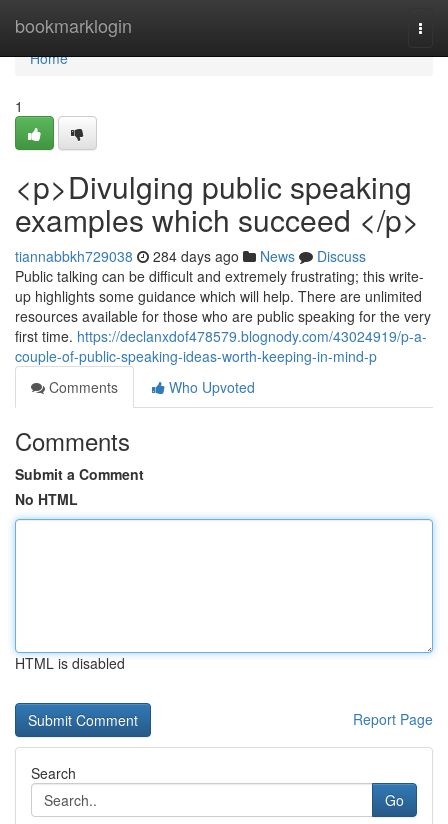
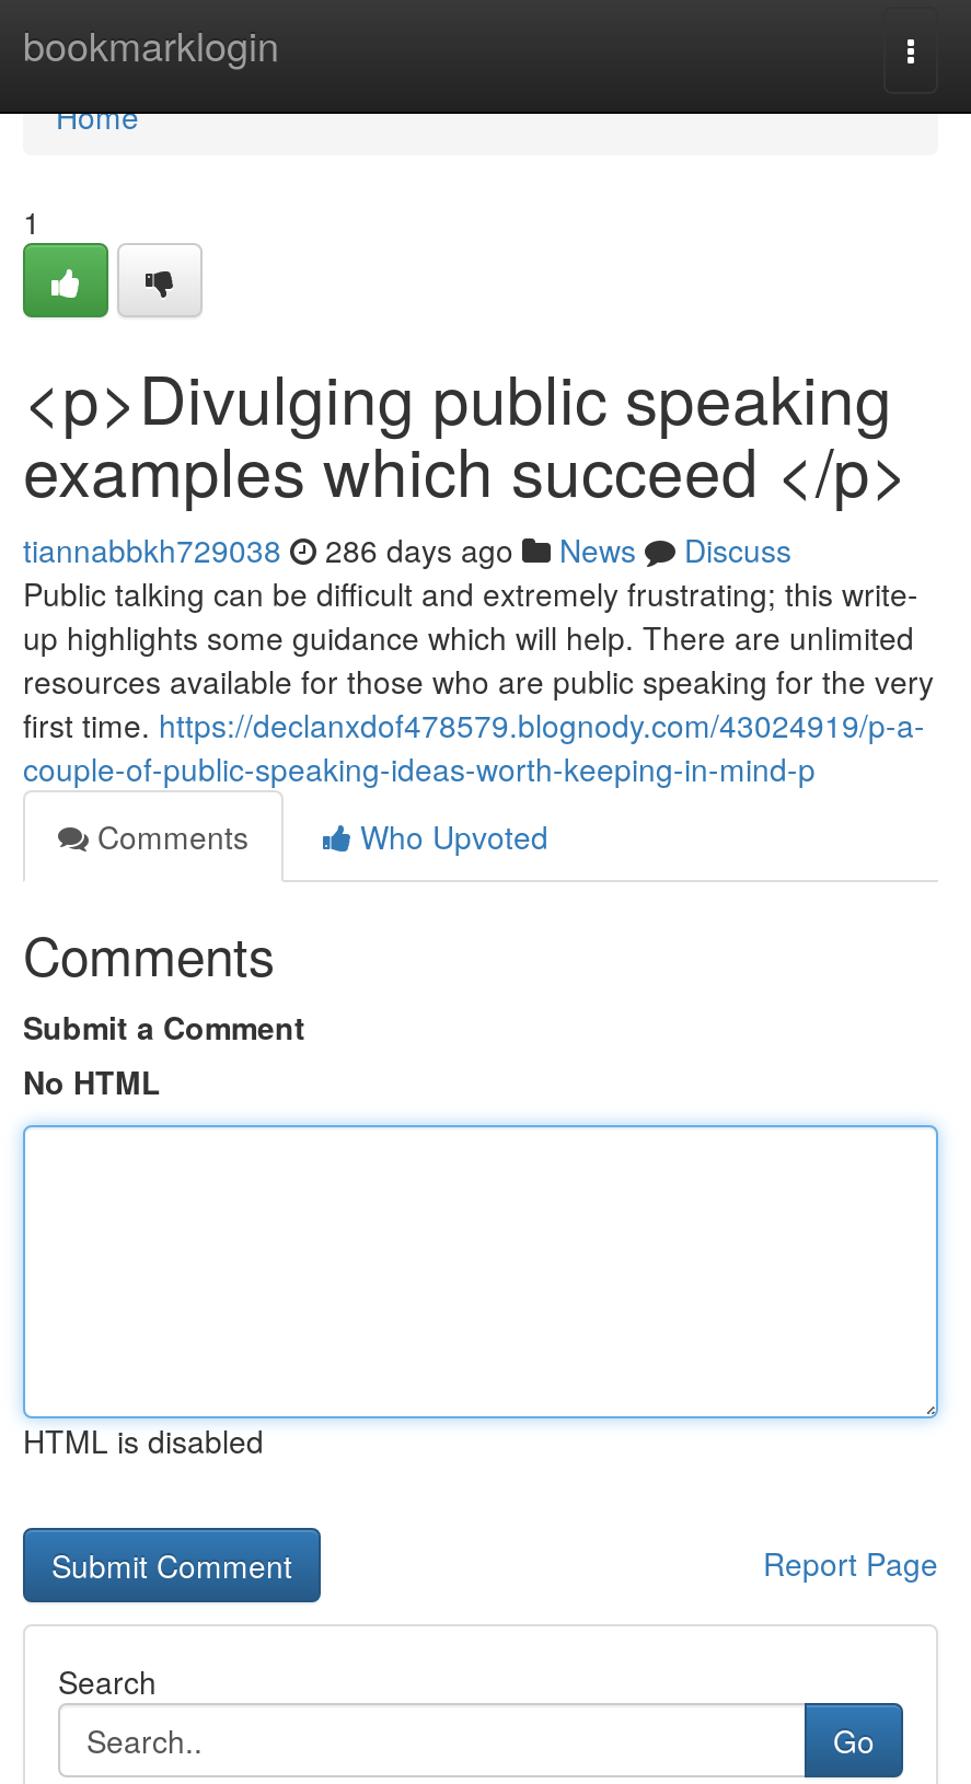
- tiannabbkh729038 284 days ago News Discuss
+ tiannabbkh729038 286 days ago News Discuss
